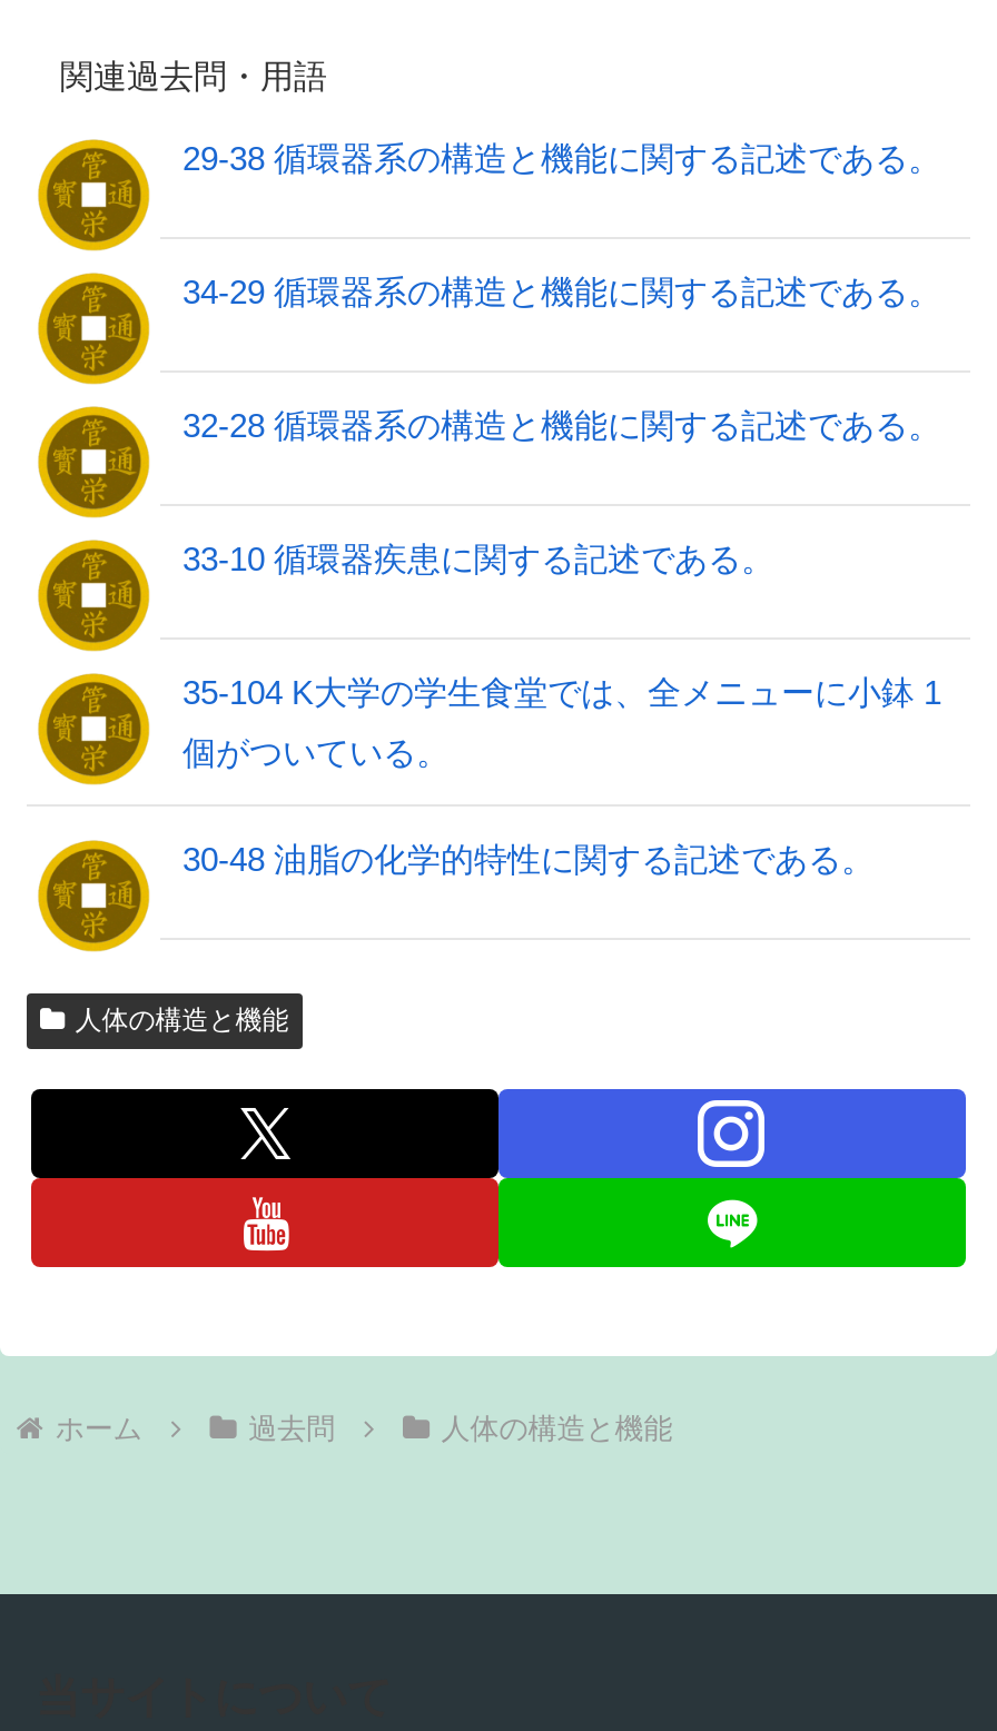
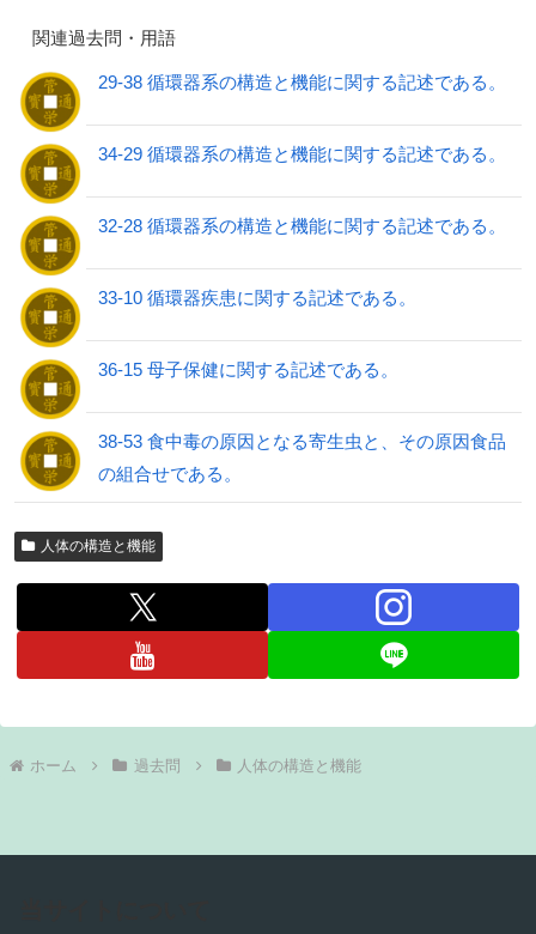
- 35-104 K大学の学生食堂では、全メニューに小鉢 1
+ 36-15 母子保健に関する記述である。

- 個がついている。
+ 38-53 食中毒の原因となる寄生虫と、その原因食品

- [image]
- 30-48 油脂の化学的特性に関する記述である。
+ [image]
+ の組合せである。
